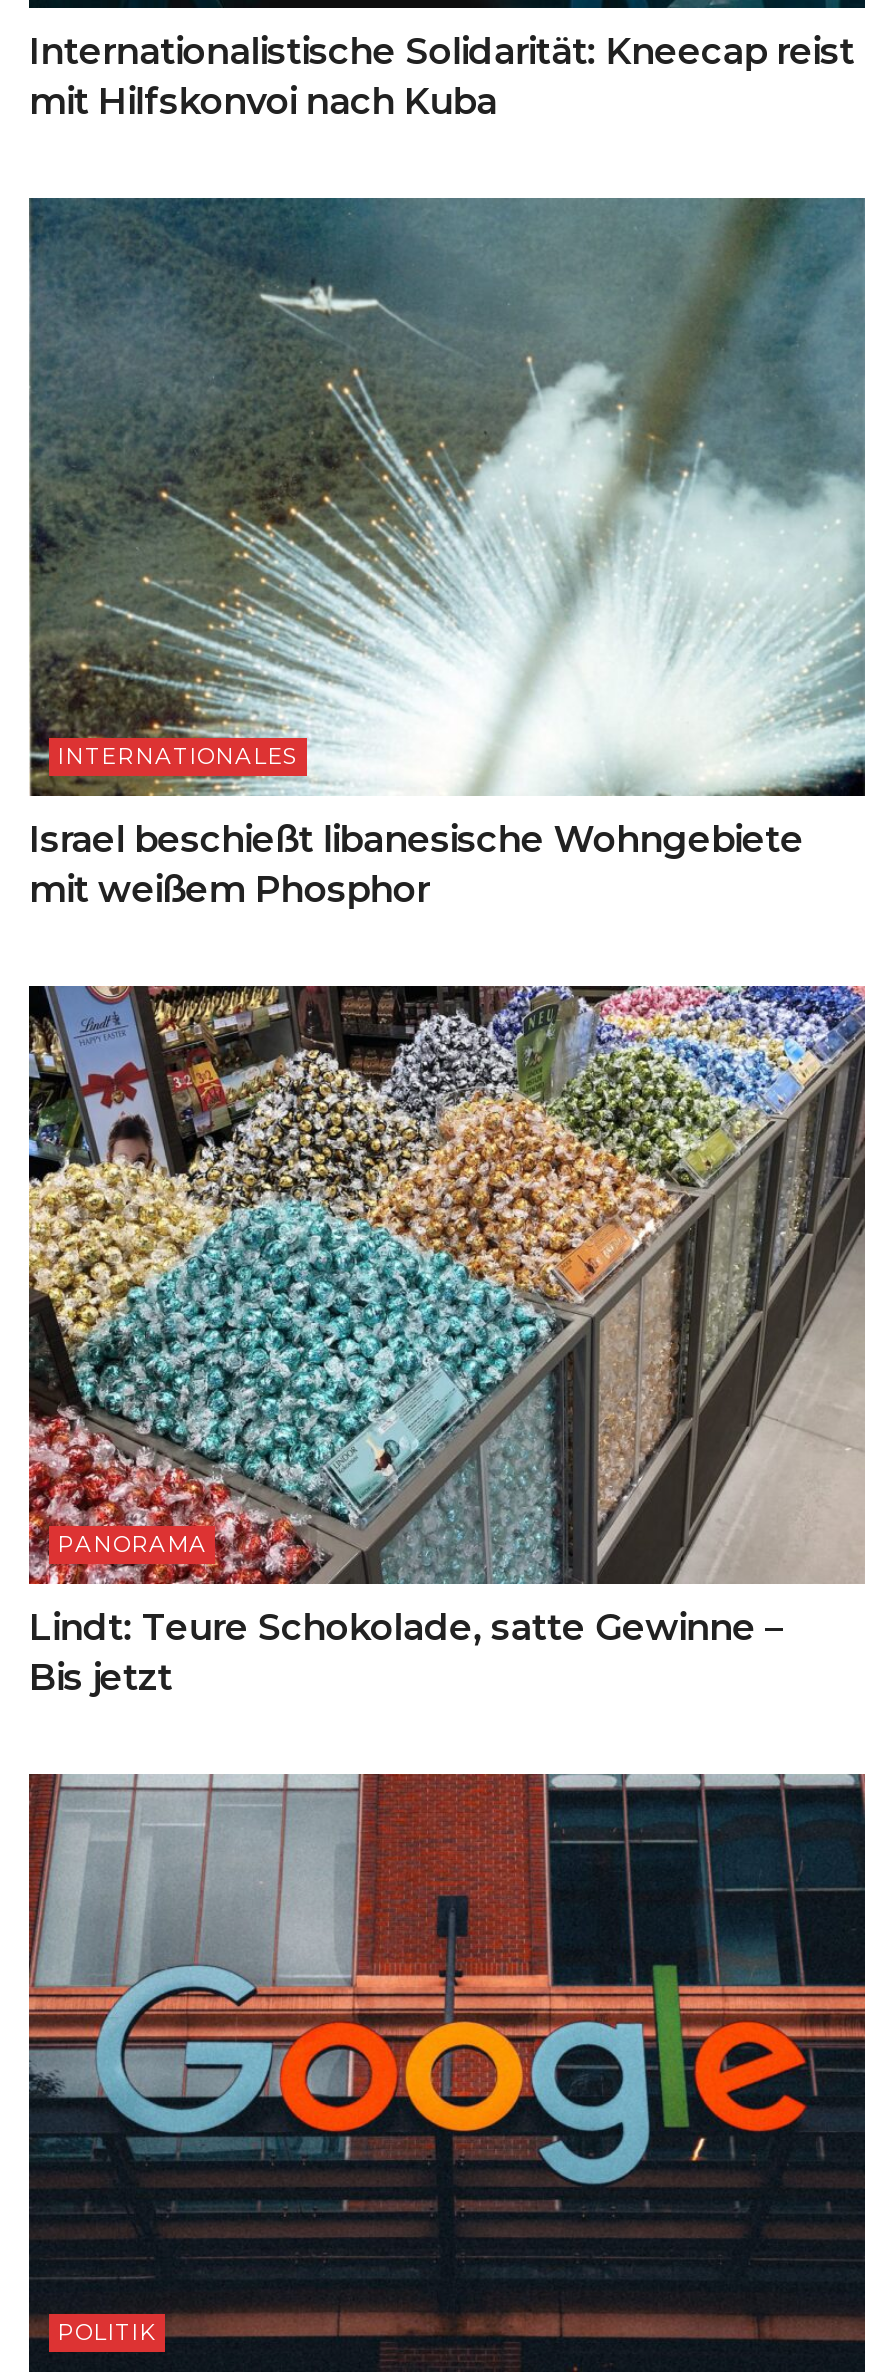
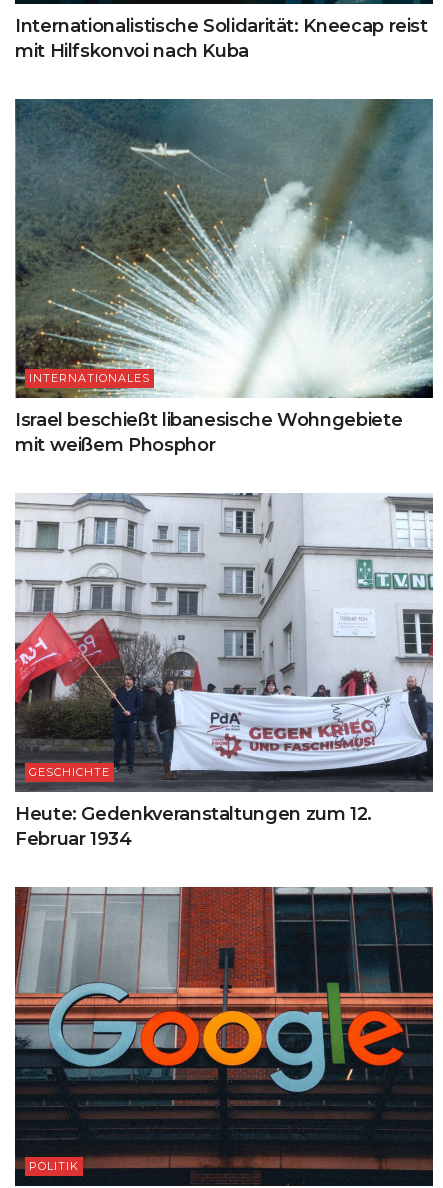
- [image]
- PANORAMA
+ [image]
+ GESCHICHTE

- Lindt: Teure Schokolade, satte Gewinne –
- Bis jetzt
+ Heute: Gedenkveranstaltungen zum 12.
+ Februar 1934
